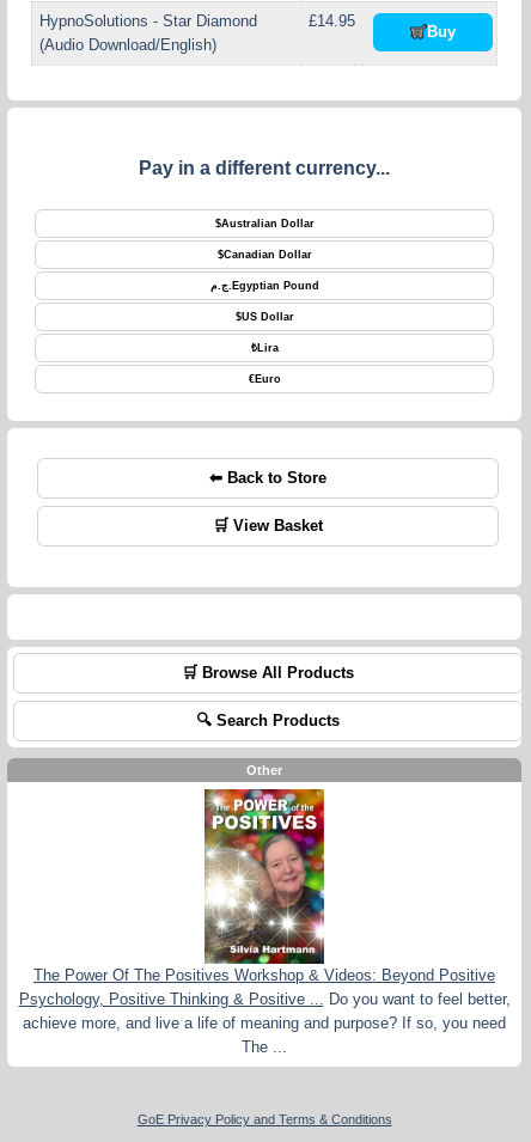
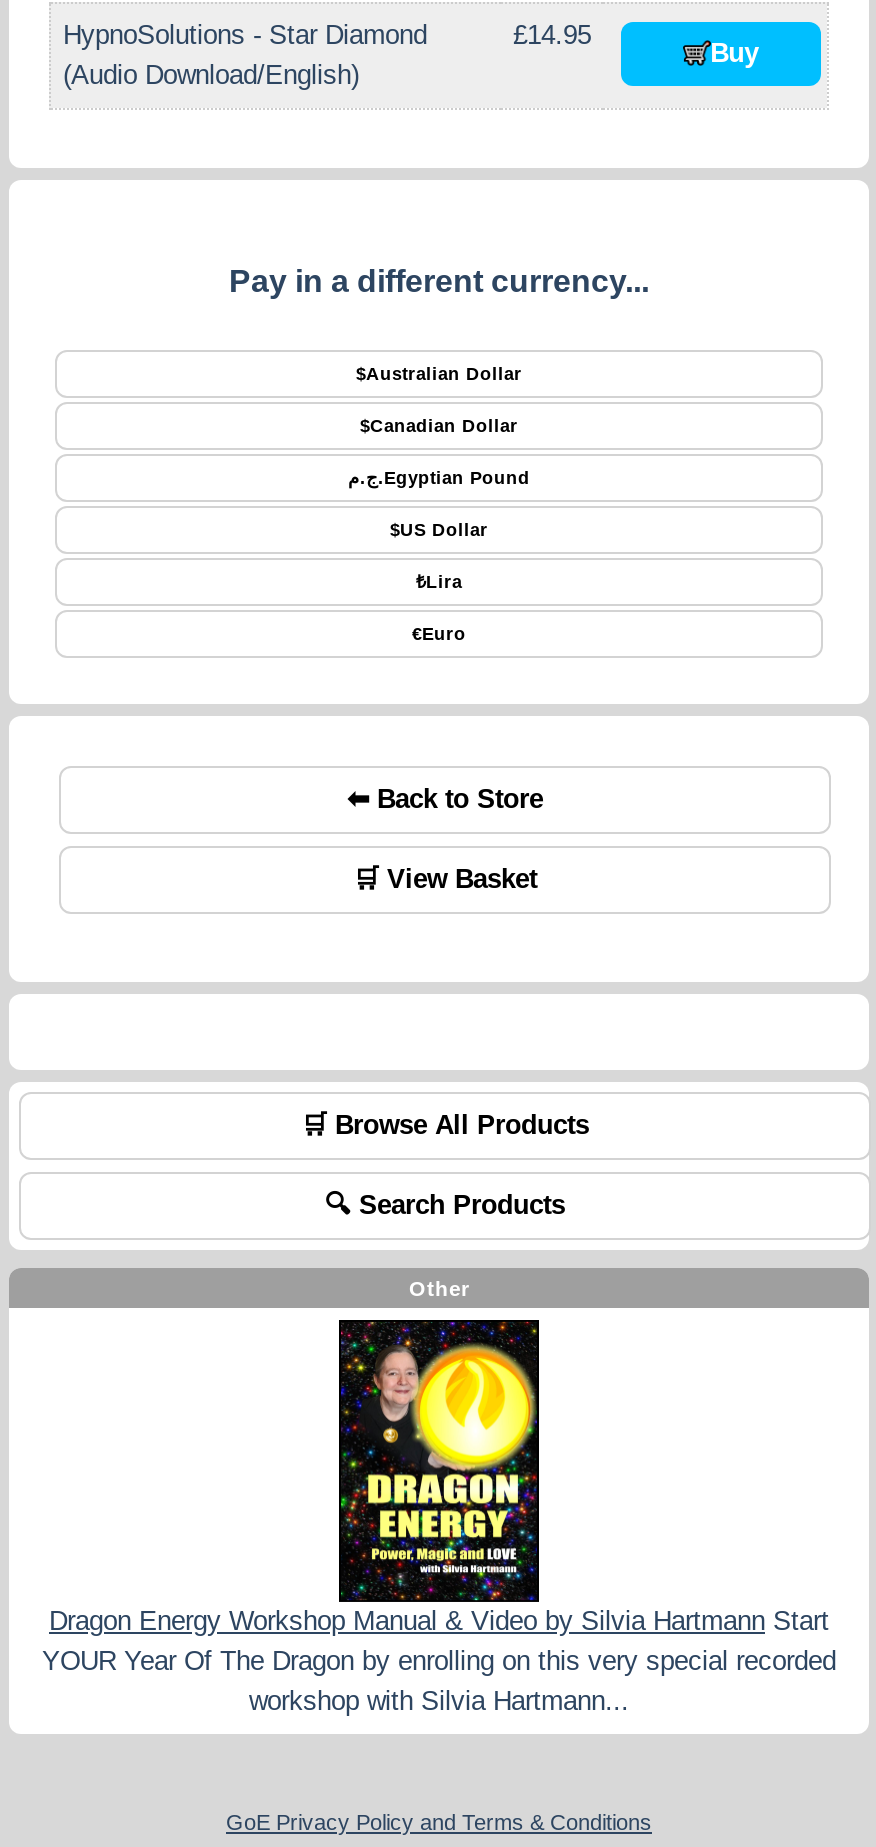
- [image]
- The Power Of The Positives Workshop & Videos: Beyond Positive
- Psychology, Positive Thinking & Positive ... Do you want to feel better,
- achieve more, and live a life of meaning and purpose? If so, you need
- The ...
+ [image]
+ Dragon Energy Workshop Manual & Video by Silvia Hartmann Start
+ YOUR Year Of The Dragon by enrolling on this very special recorded
+ workshop with Silvia Hartmann...
